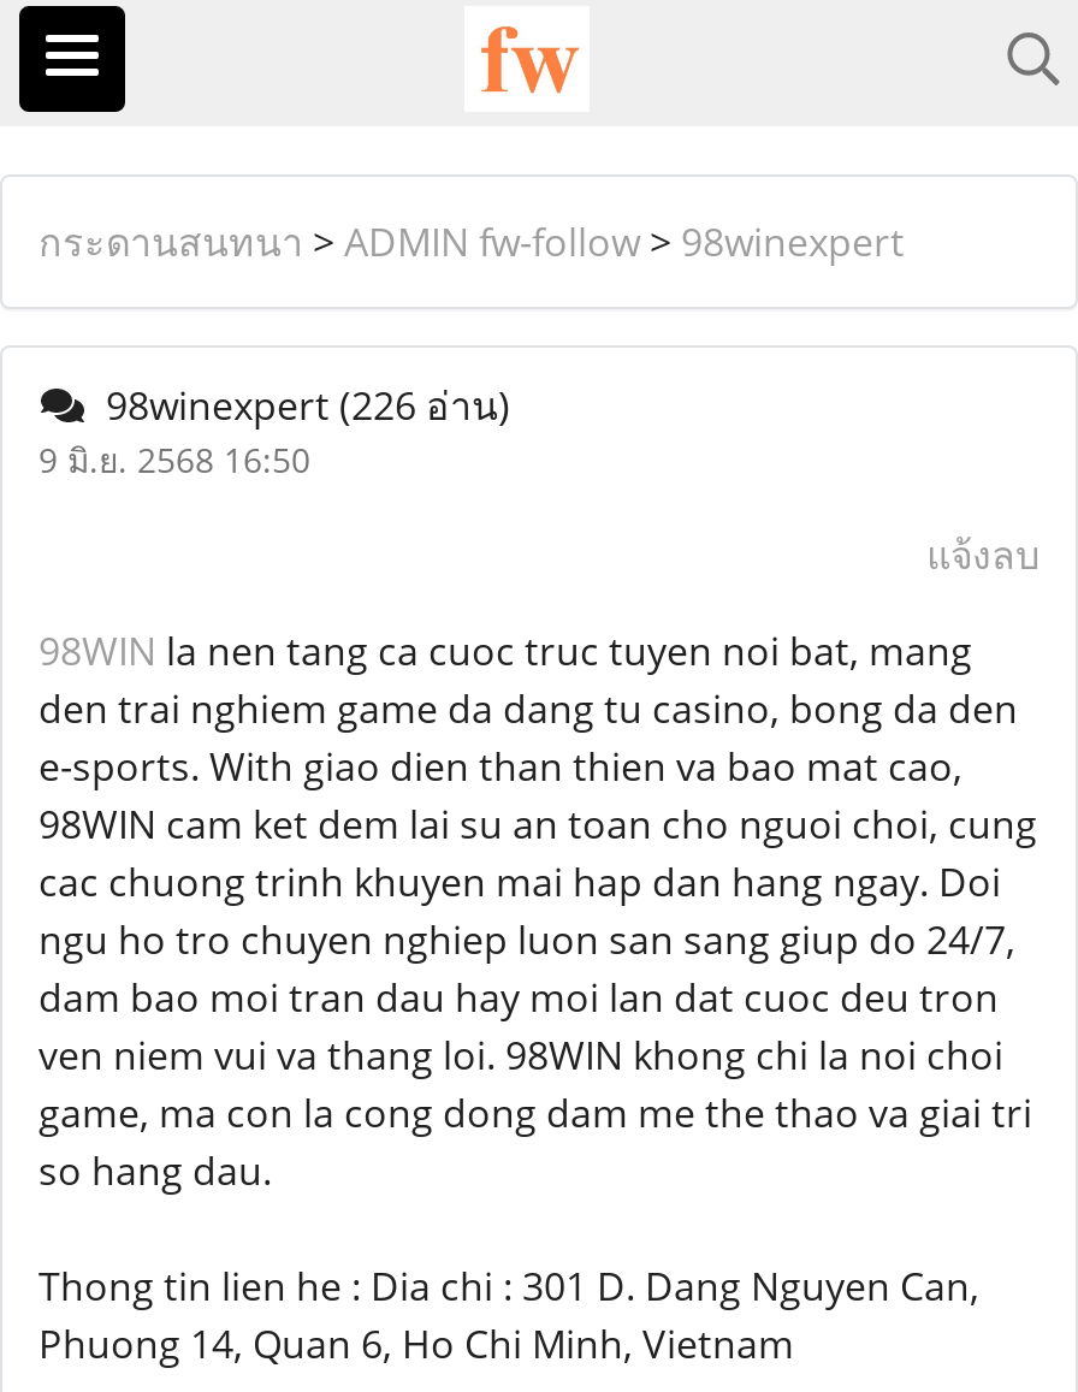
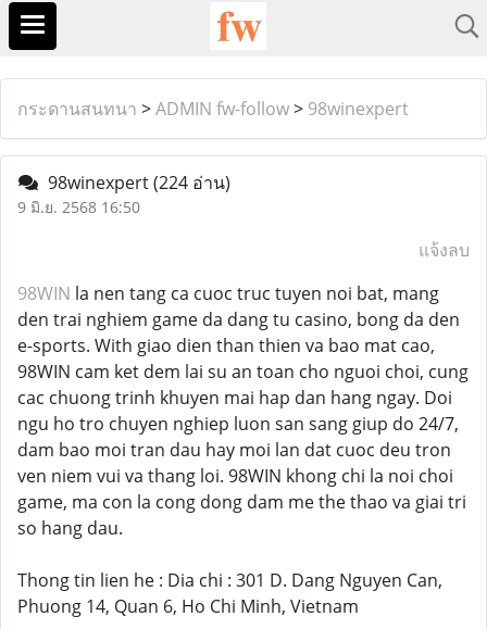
- 98winexpert (226 อ่าน)
+ 98winexpert (224 อ่าน)
